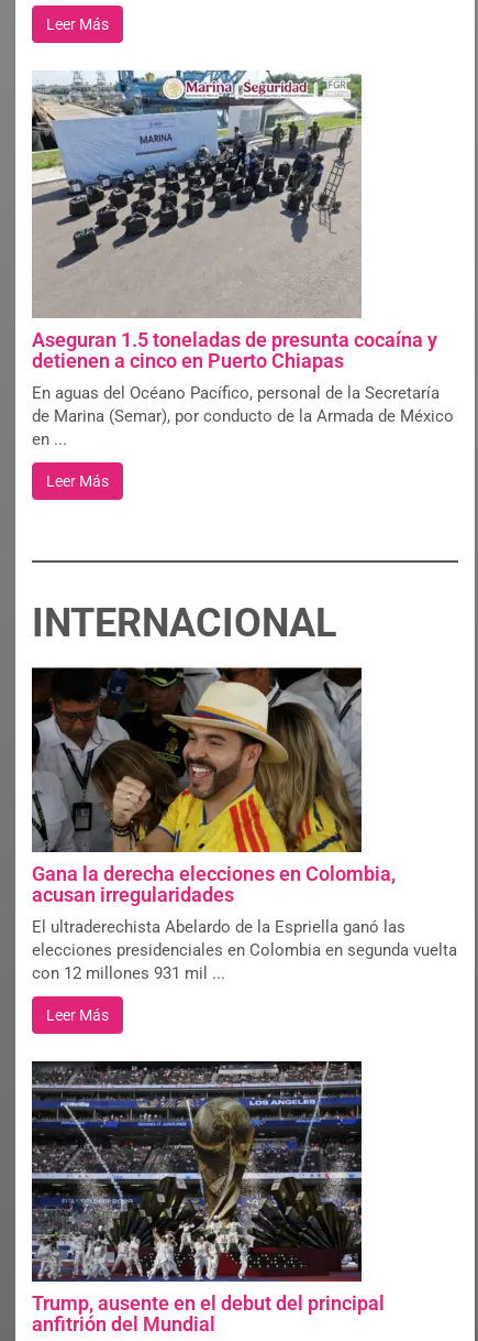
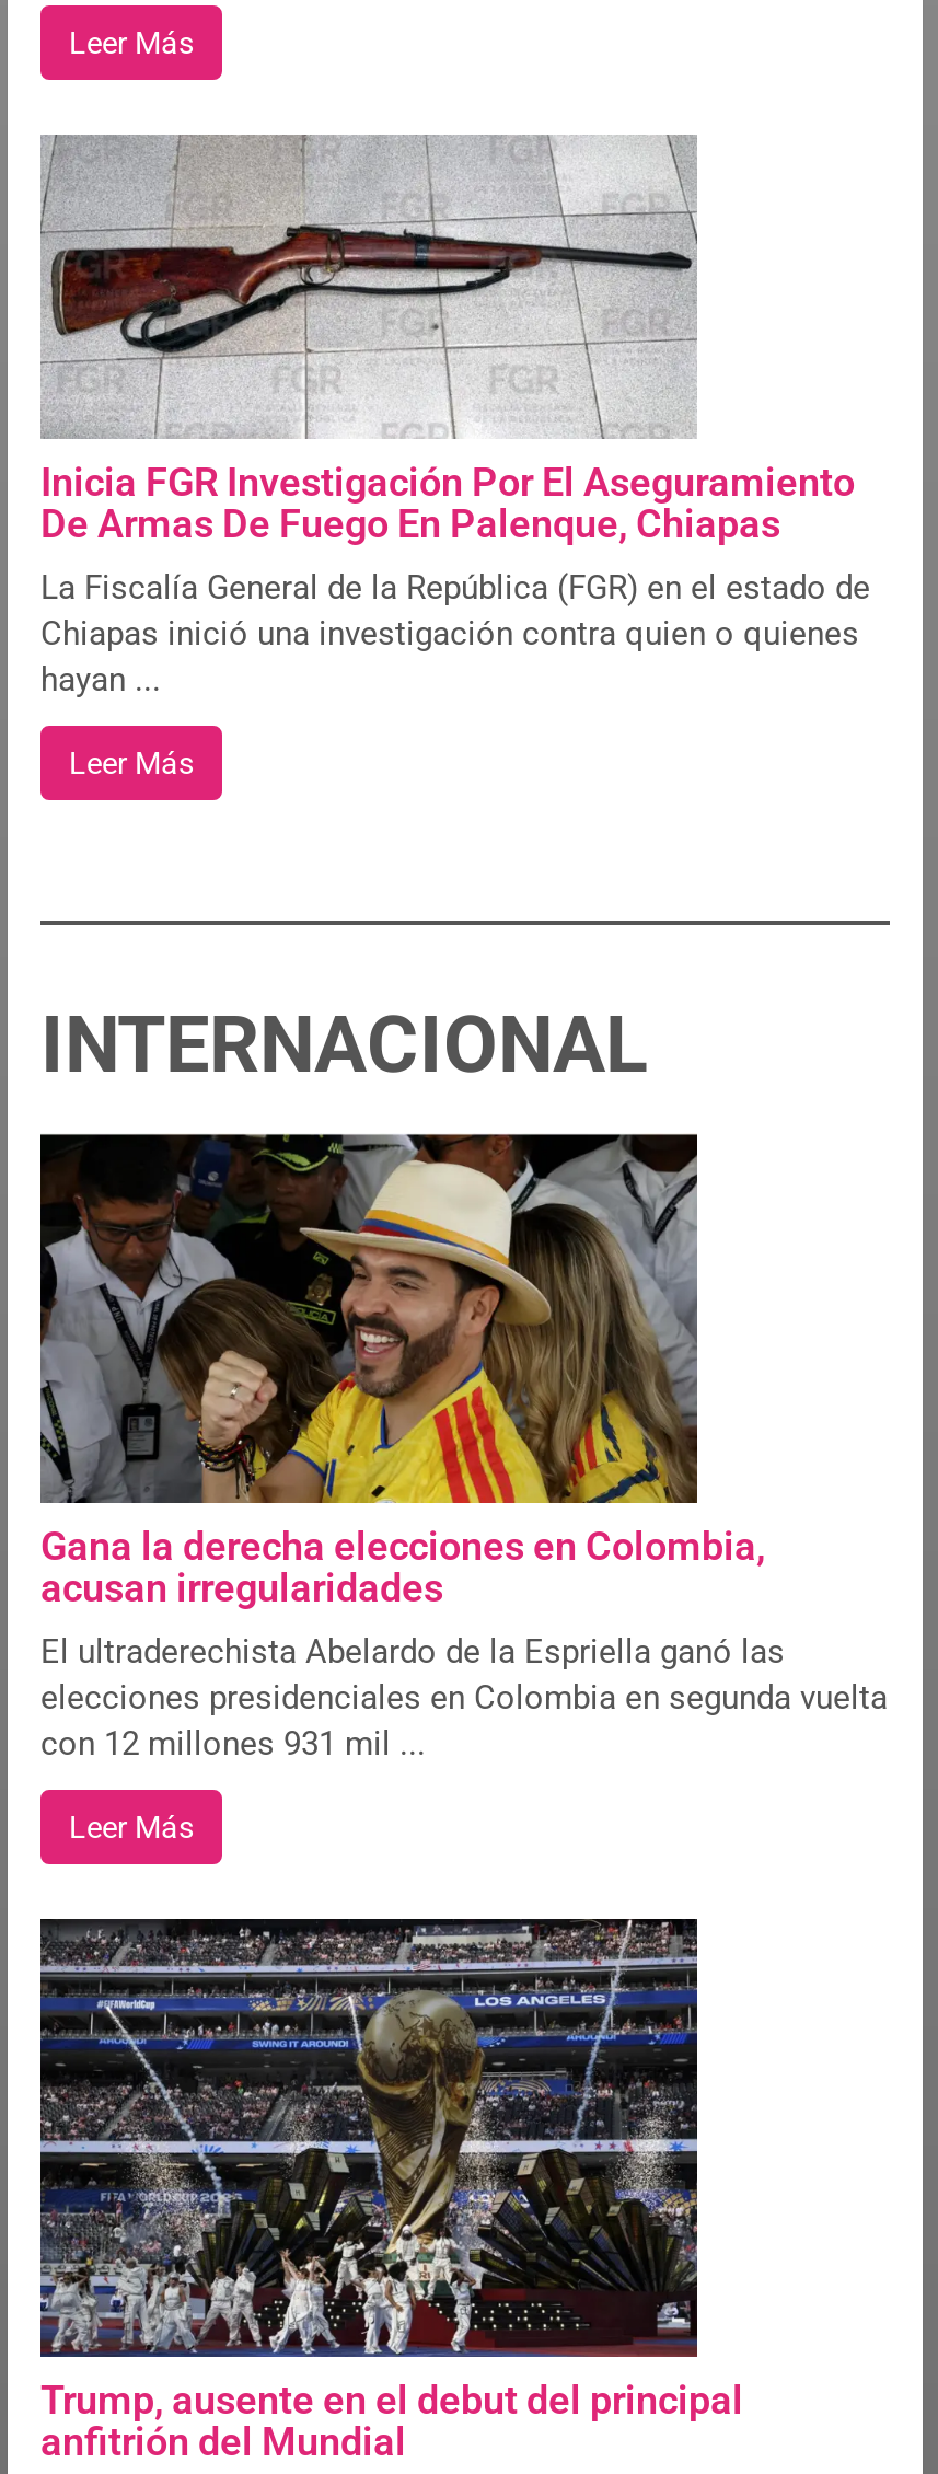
- [image]
+ [image]

- Aseguran 1.5 toneladas de presunta cocaína y
- detienen a cinco en Puerto Chiapas
+ Inicia FGR Investigación Por El Aseguramiento
+ De Armas De Fuego En Palenque, Chiapas

- En aguas del Océano Pacífico, personal de la Secretaría
- de Marina (Semar), por conducto de la Armada de México
- en ...
+ La Fiscalía General de la República (FGR) en el estado de
+ Chiapas inició una investigación contra quien o quienes
+ hayan ...
